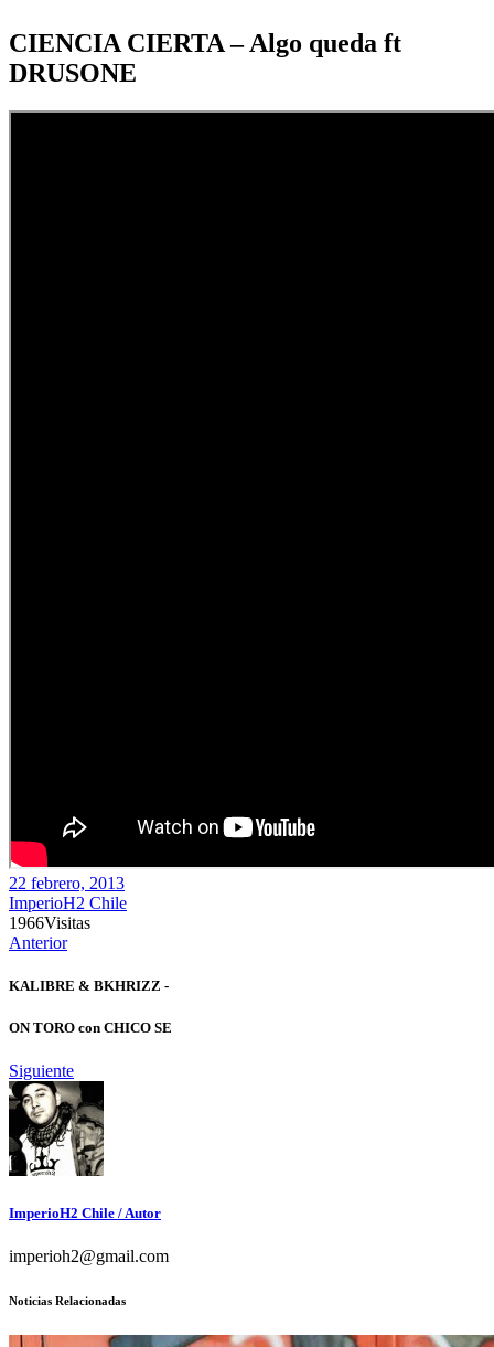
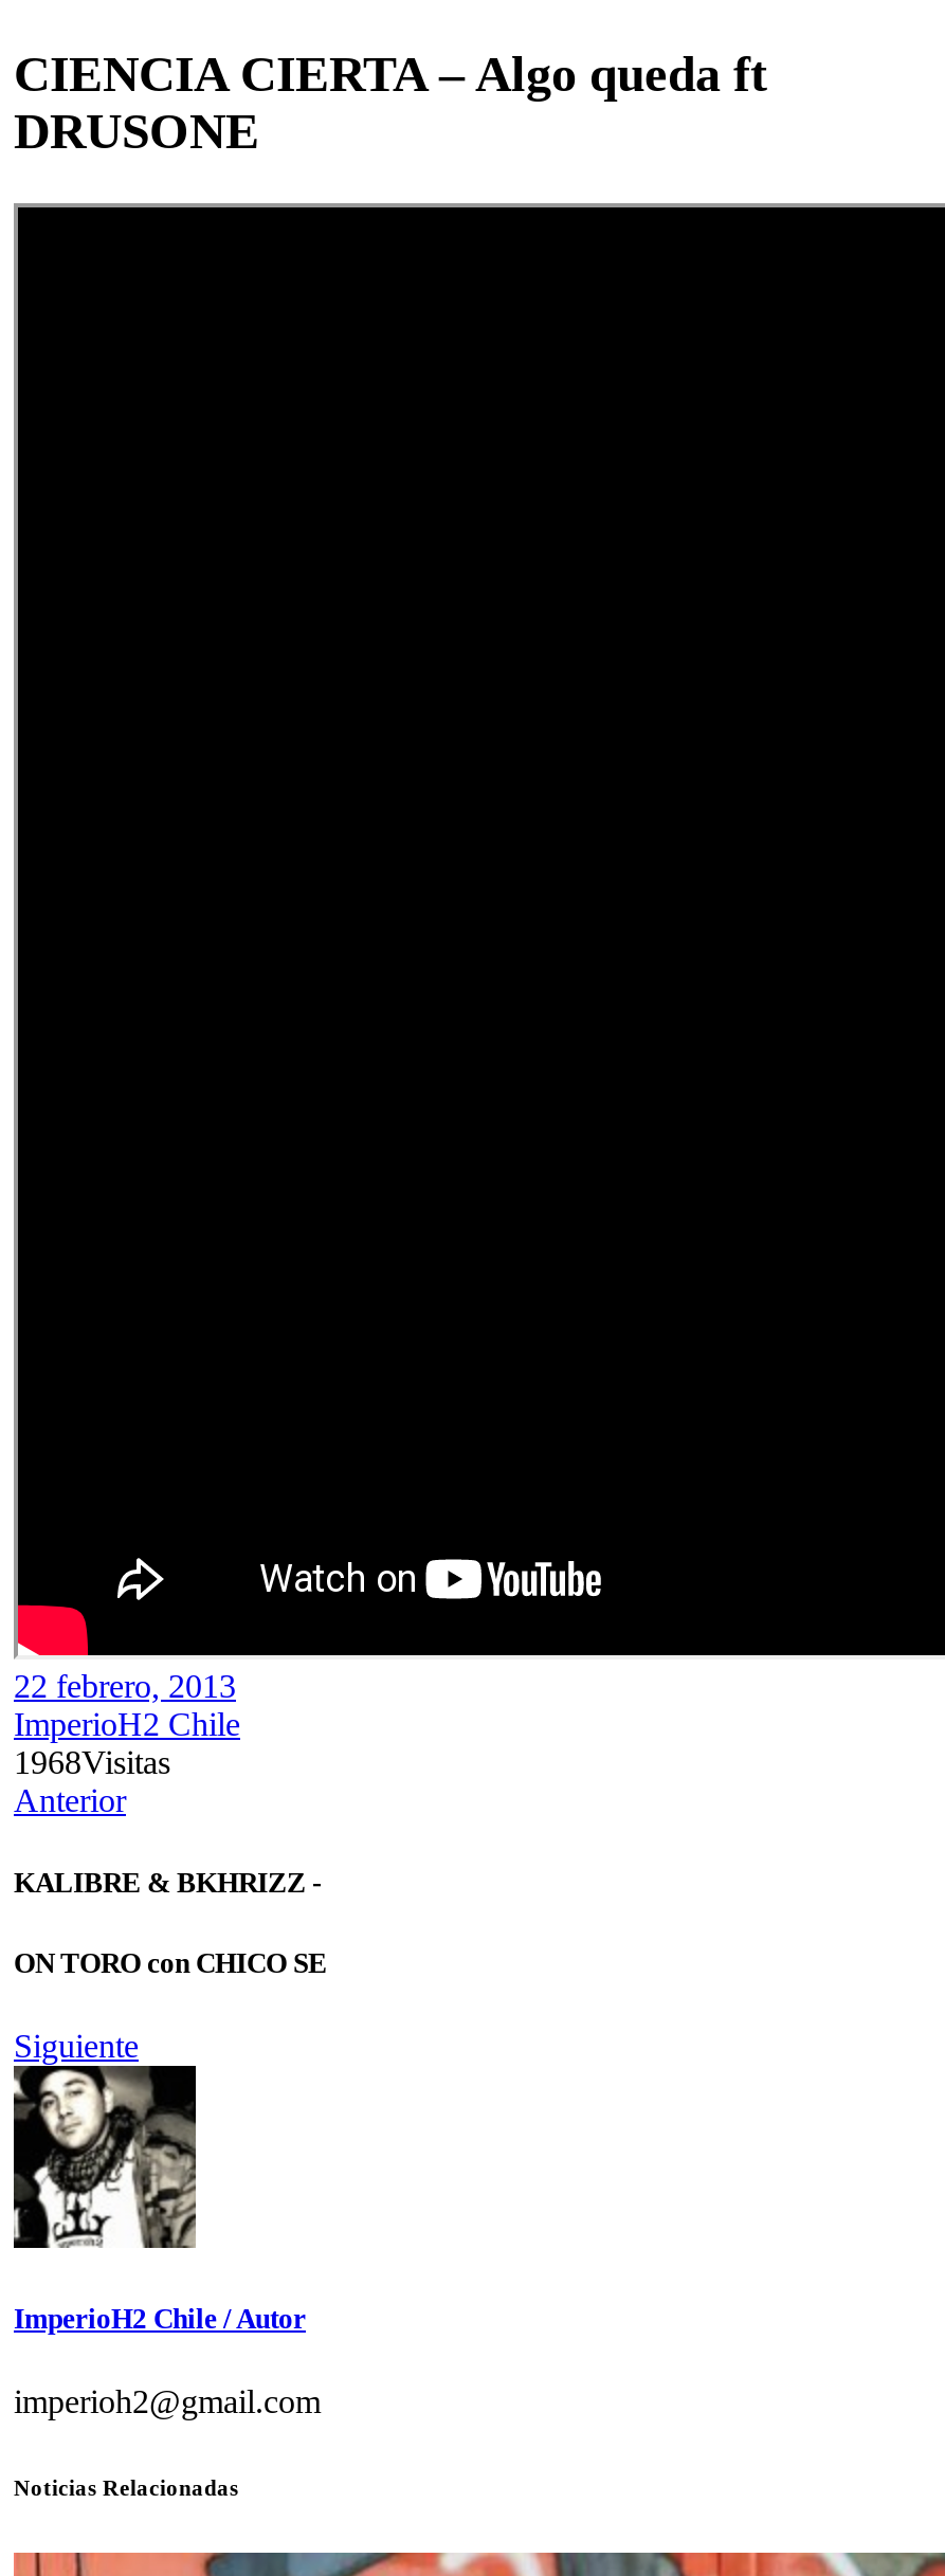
- 1966Visitas
+ 1968Visitas
